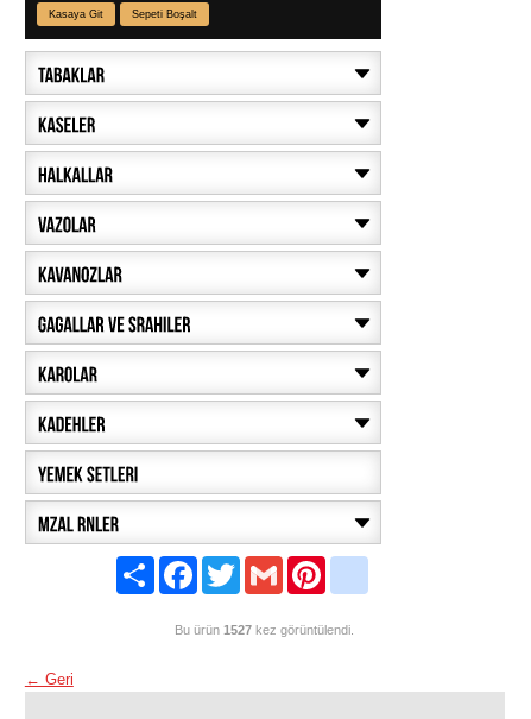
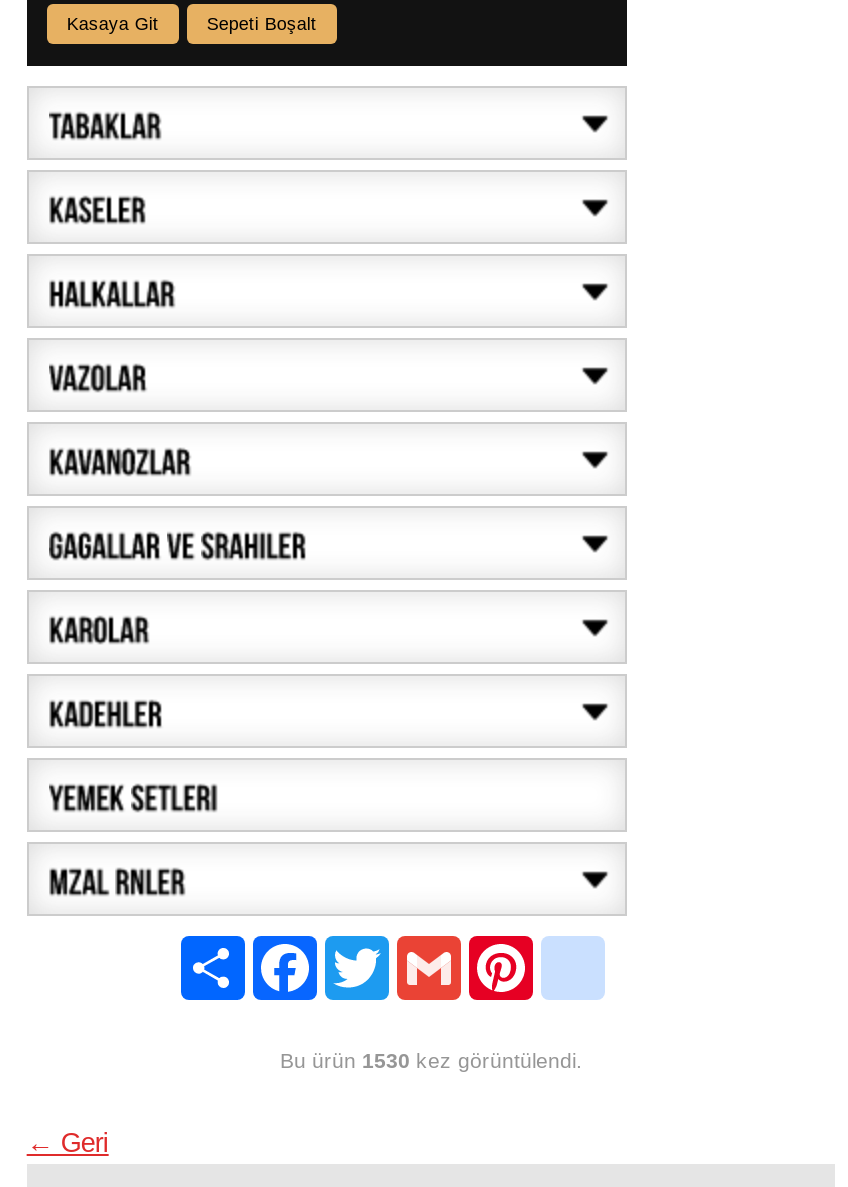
- Bu ürün 1527 kez görüntülendi.
+ Bu ürün 1530 kez görüntülendi.
